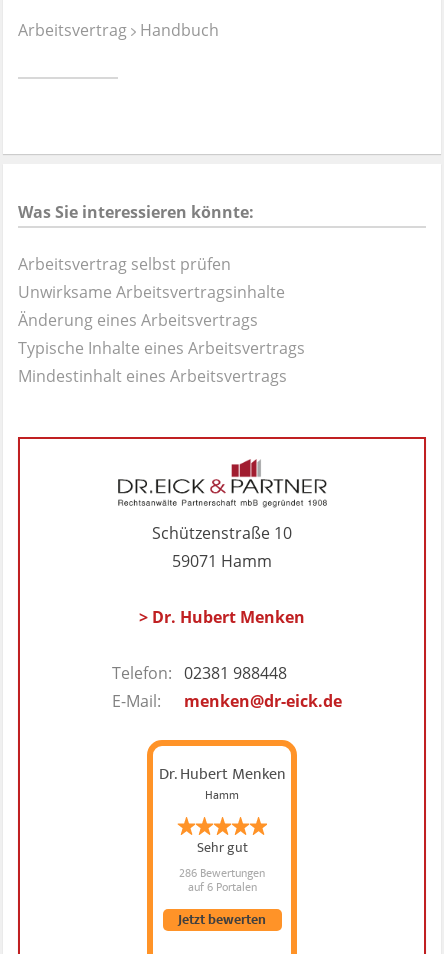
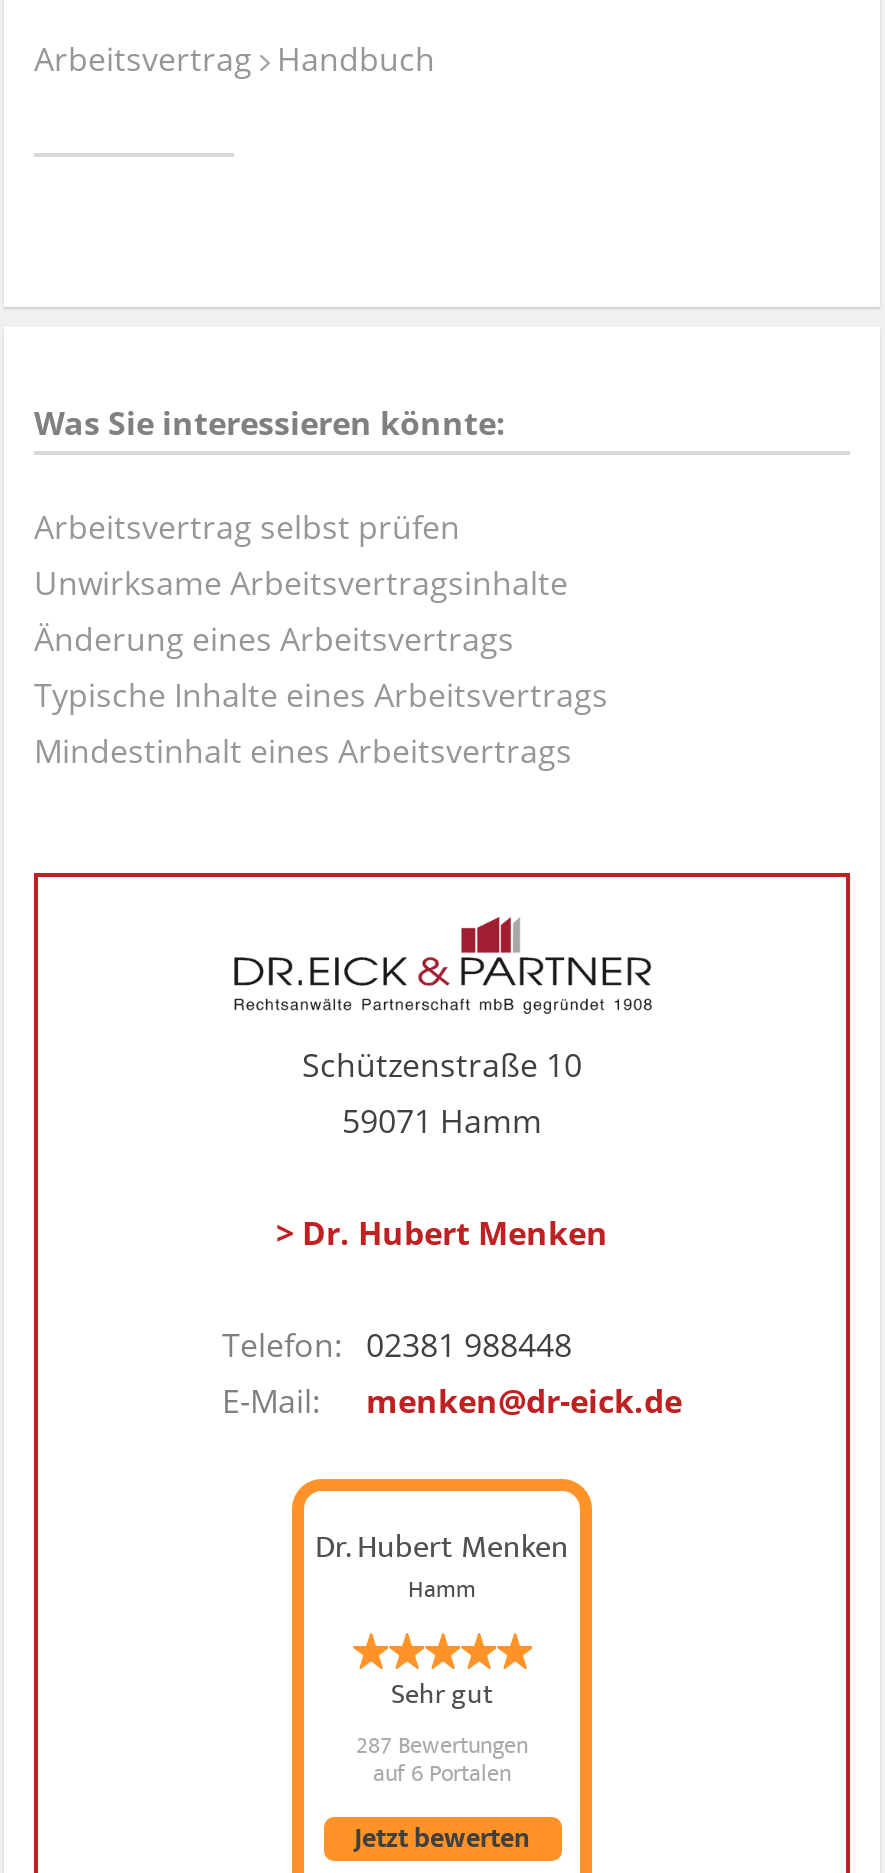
- 286 Bewertungen
+ 287 Bewertungen
